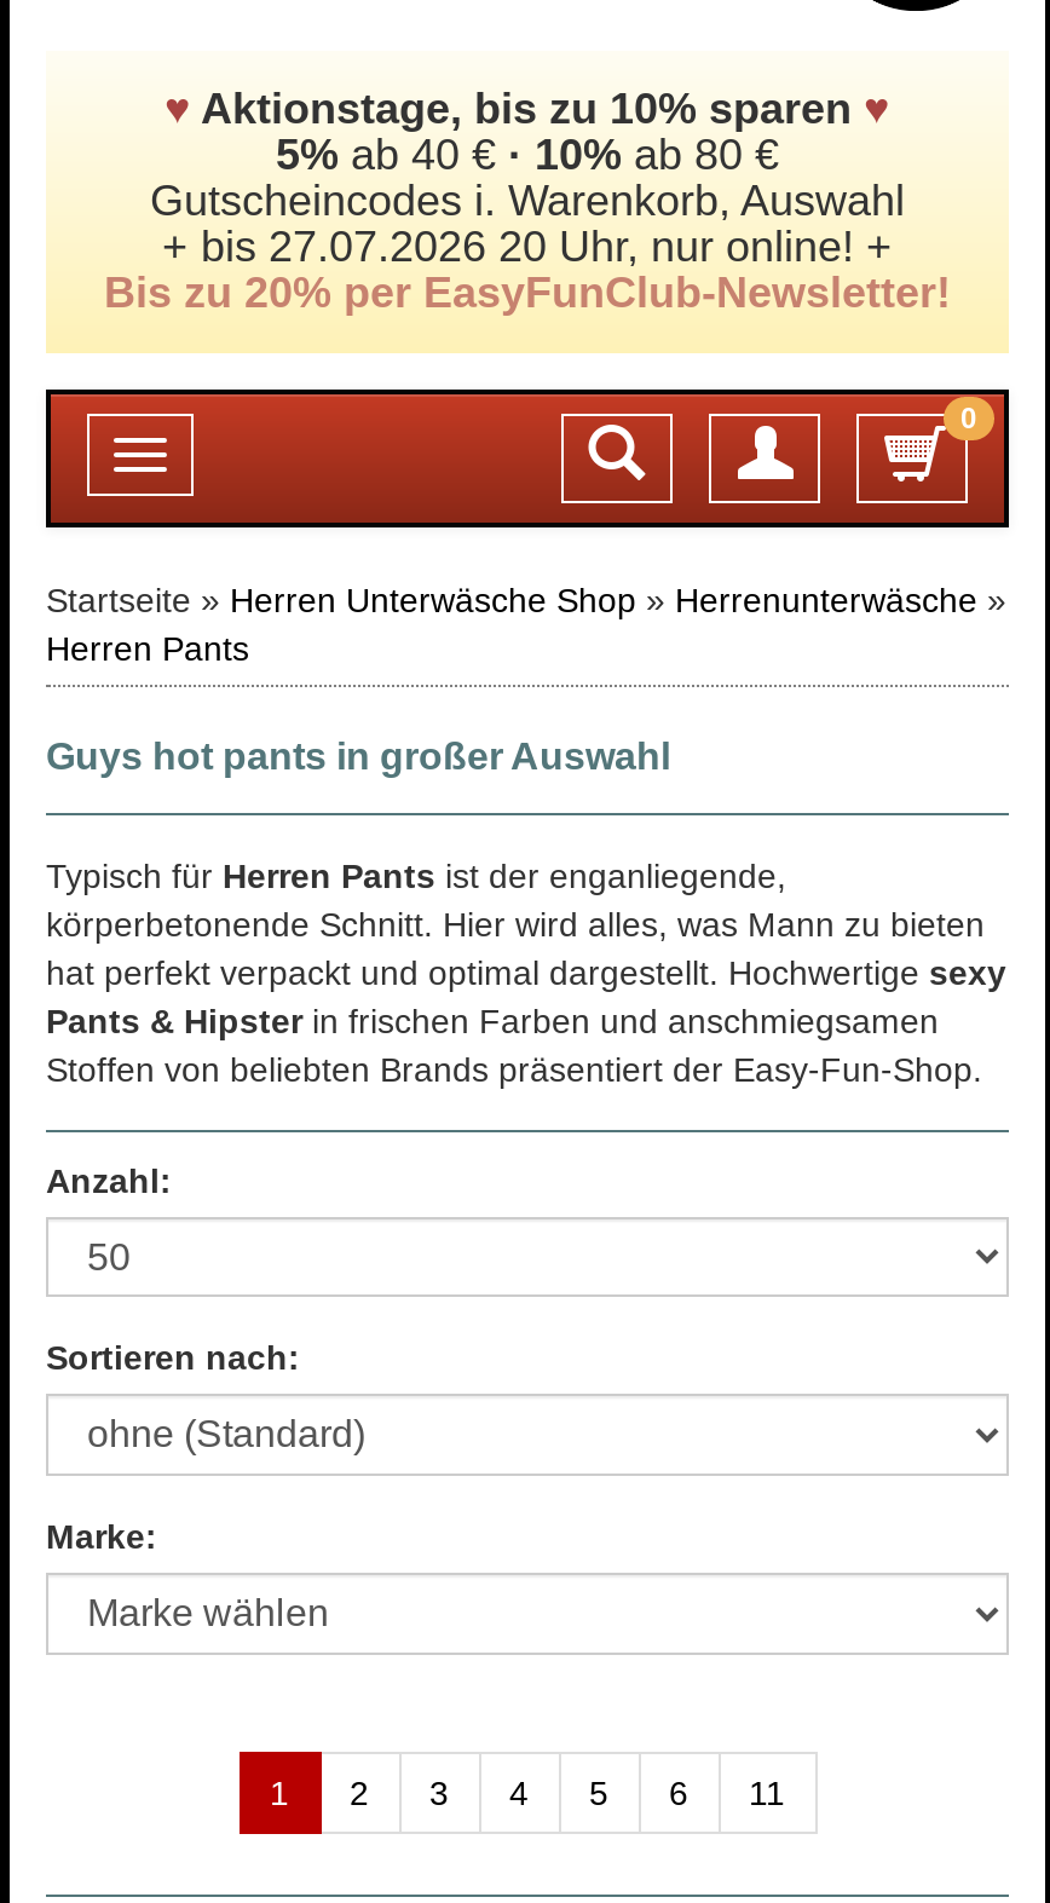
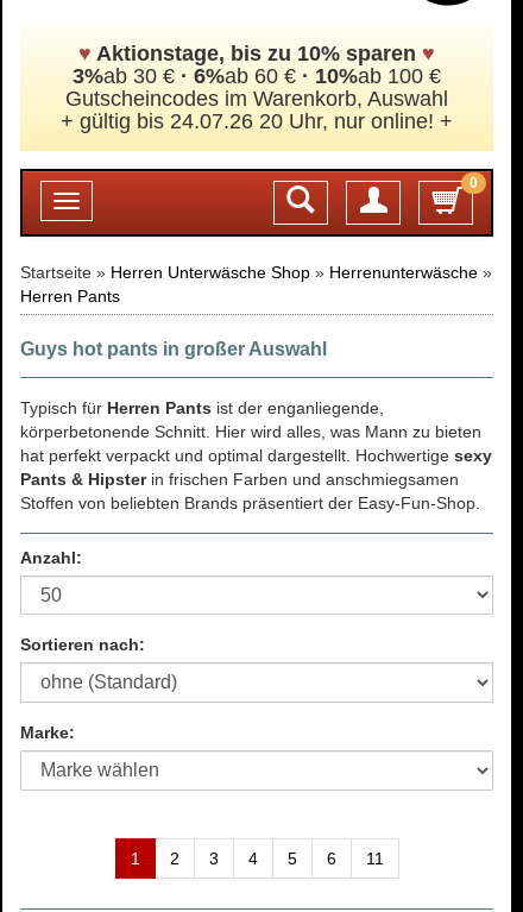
- 5% ab 40 €· 10% ab 80 €
- Gutscheincodes i. Warenkorb, Auswahl
- + bis 27.07.2026 20 Uhr, nur online! +
- Bis zu 20% per EasyFunClub-Newsletter!
+ 3%ab 30 €· 6%ab 60 €· 10%ab 100 €
+ Gutscheincodes im Warenkorb, Auswahl
+ + gültig bis 24.07.26 20 Uhr, nur online! +
